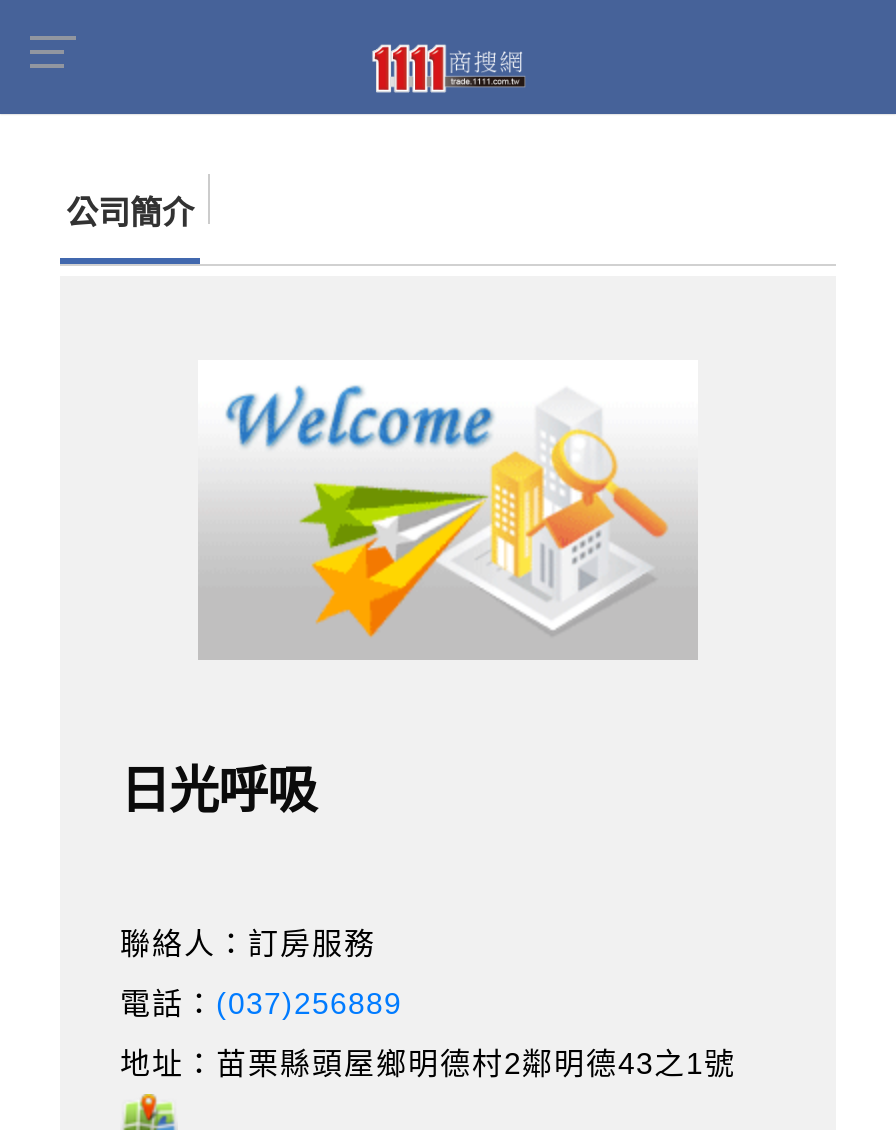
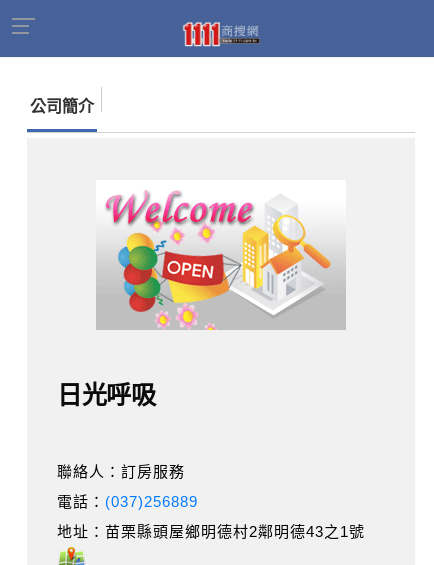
- [image]
+ [image]
